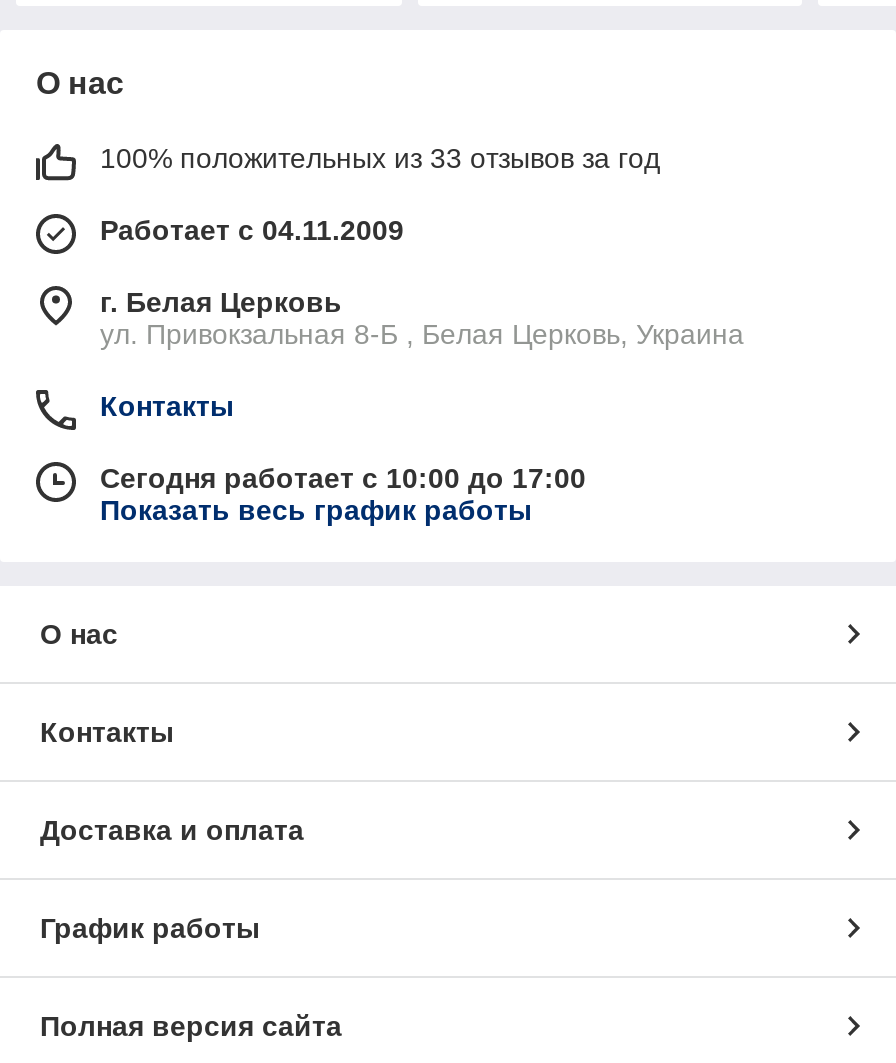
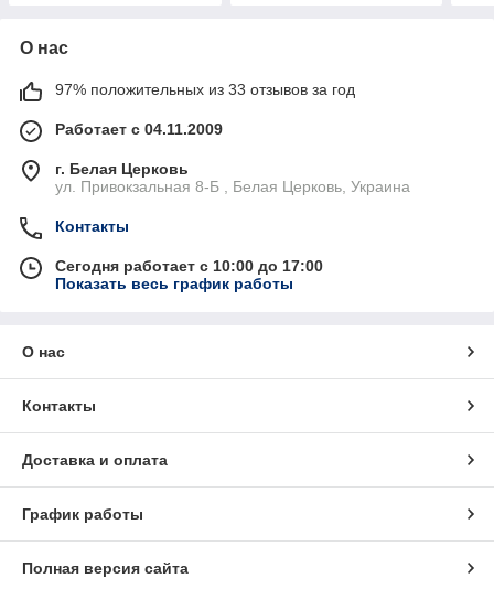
- 100% положительных из 33 отзывов за год
+ 97% положительных из 33 отзывов за год
